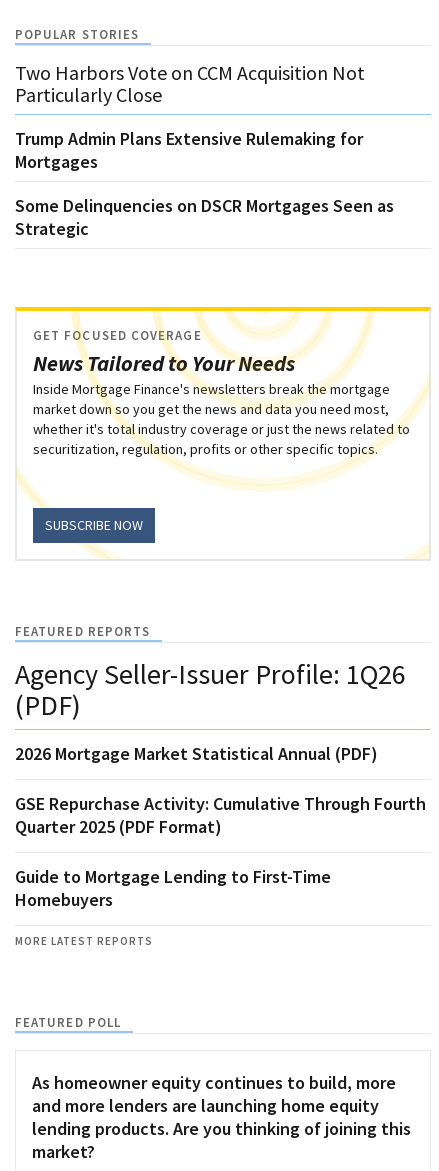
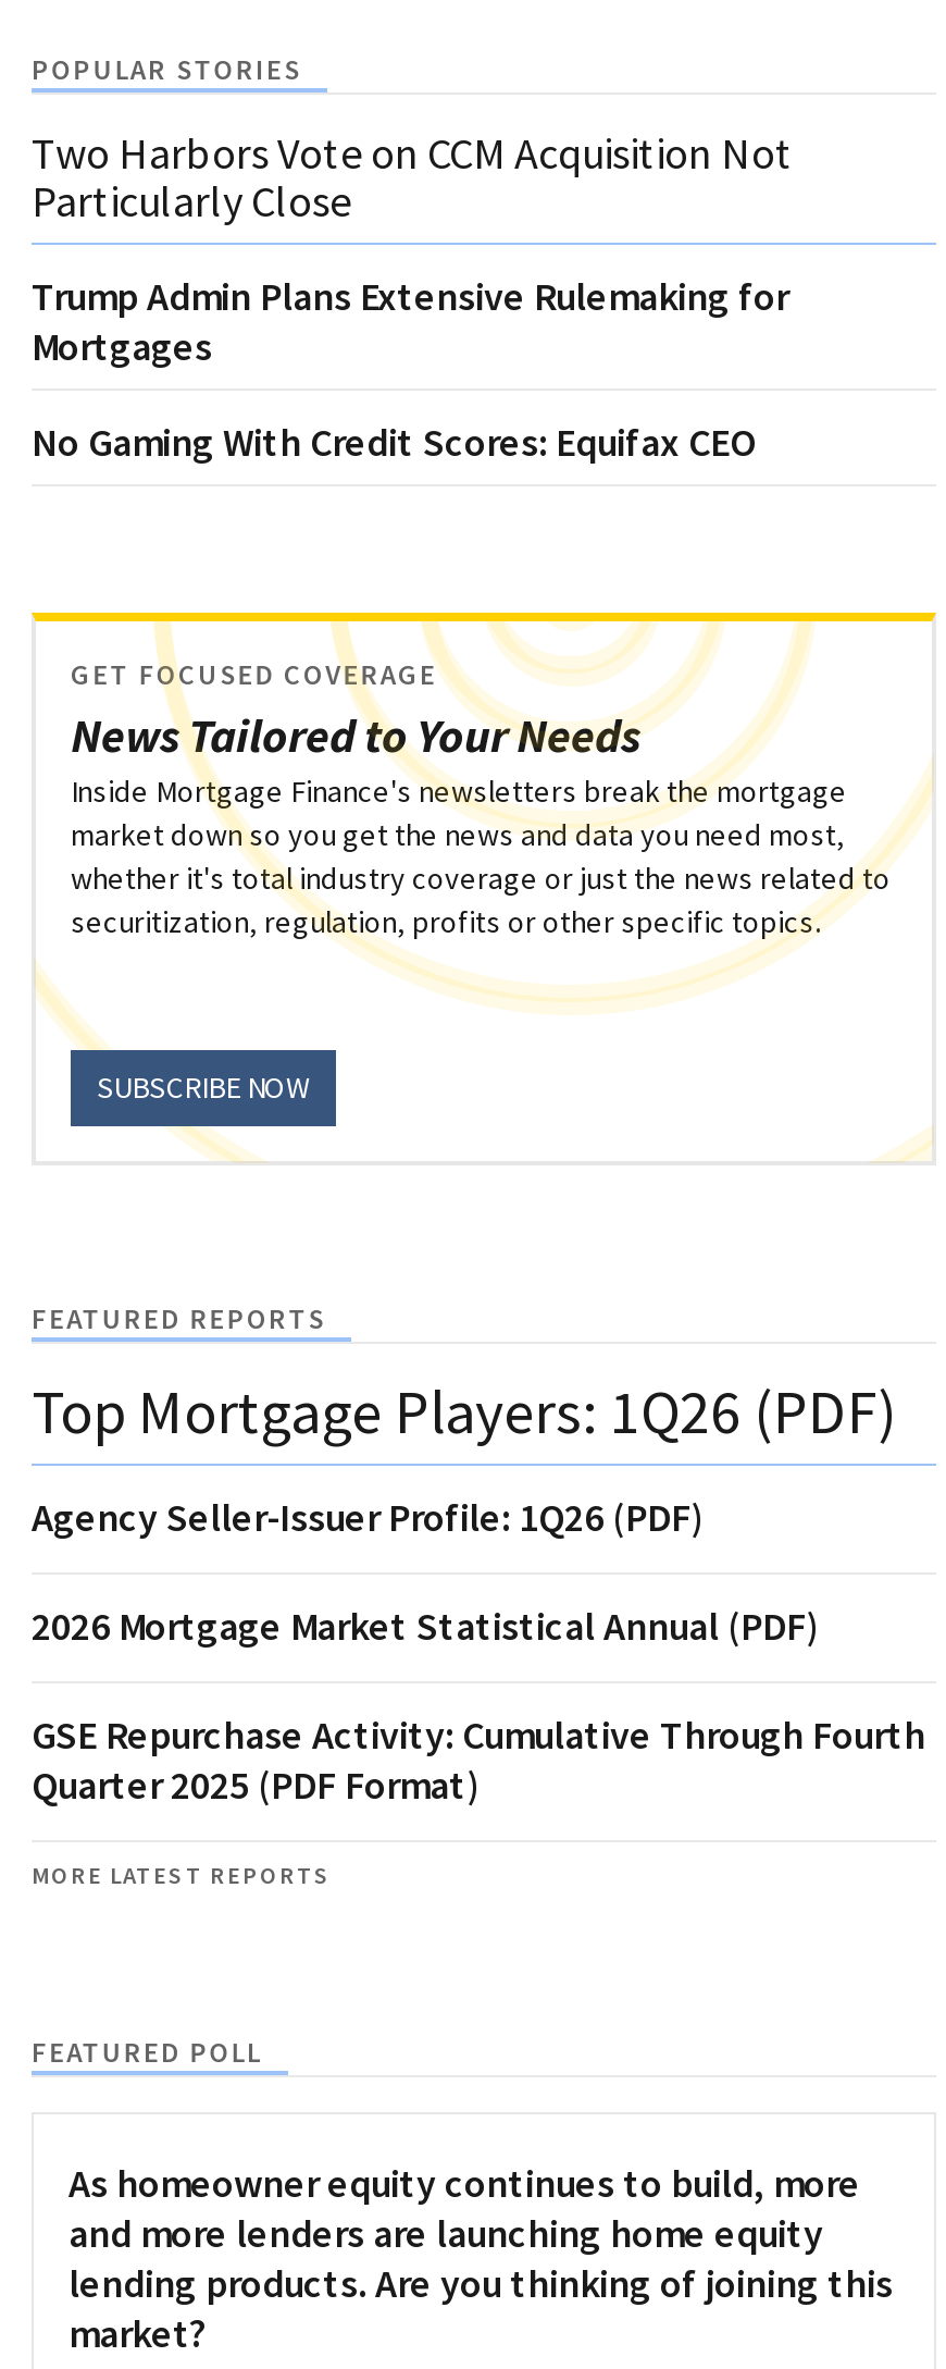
- Some Delinquencies on DSCR Mortgages Seen as
- Strategic
+ No Gaming With Credit Scores: Equifax CEO

- Agency Seller-Issuer Profile: 1Q26
- (PDF)
+ Top Mortgage Players: 1Q26 (PDF)
+ Agency Seller-Issuer Profile: 1Q26 (PDF)

- Guide to Mortgage Lending to First-Time
- Homebuyers
